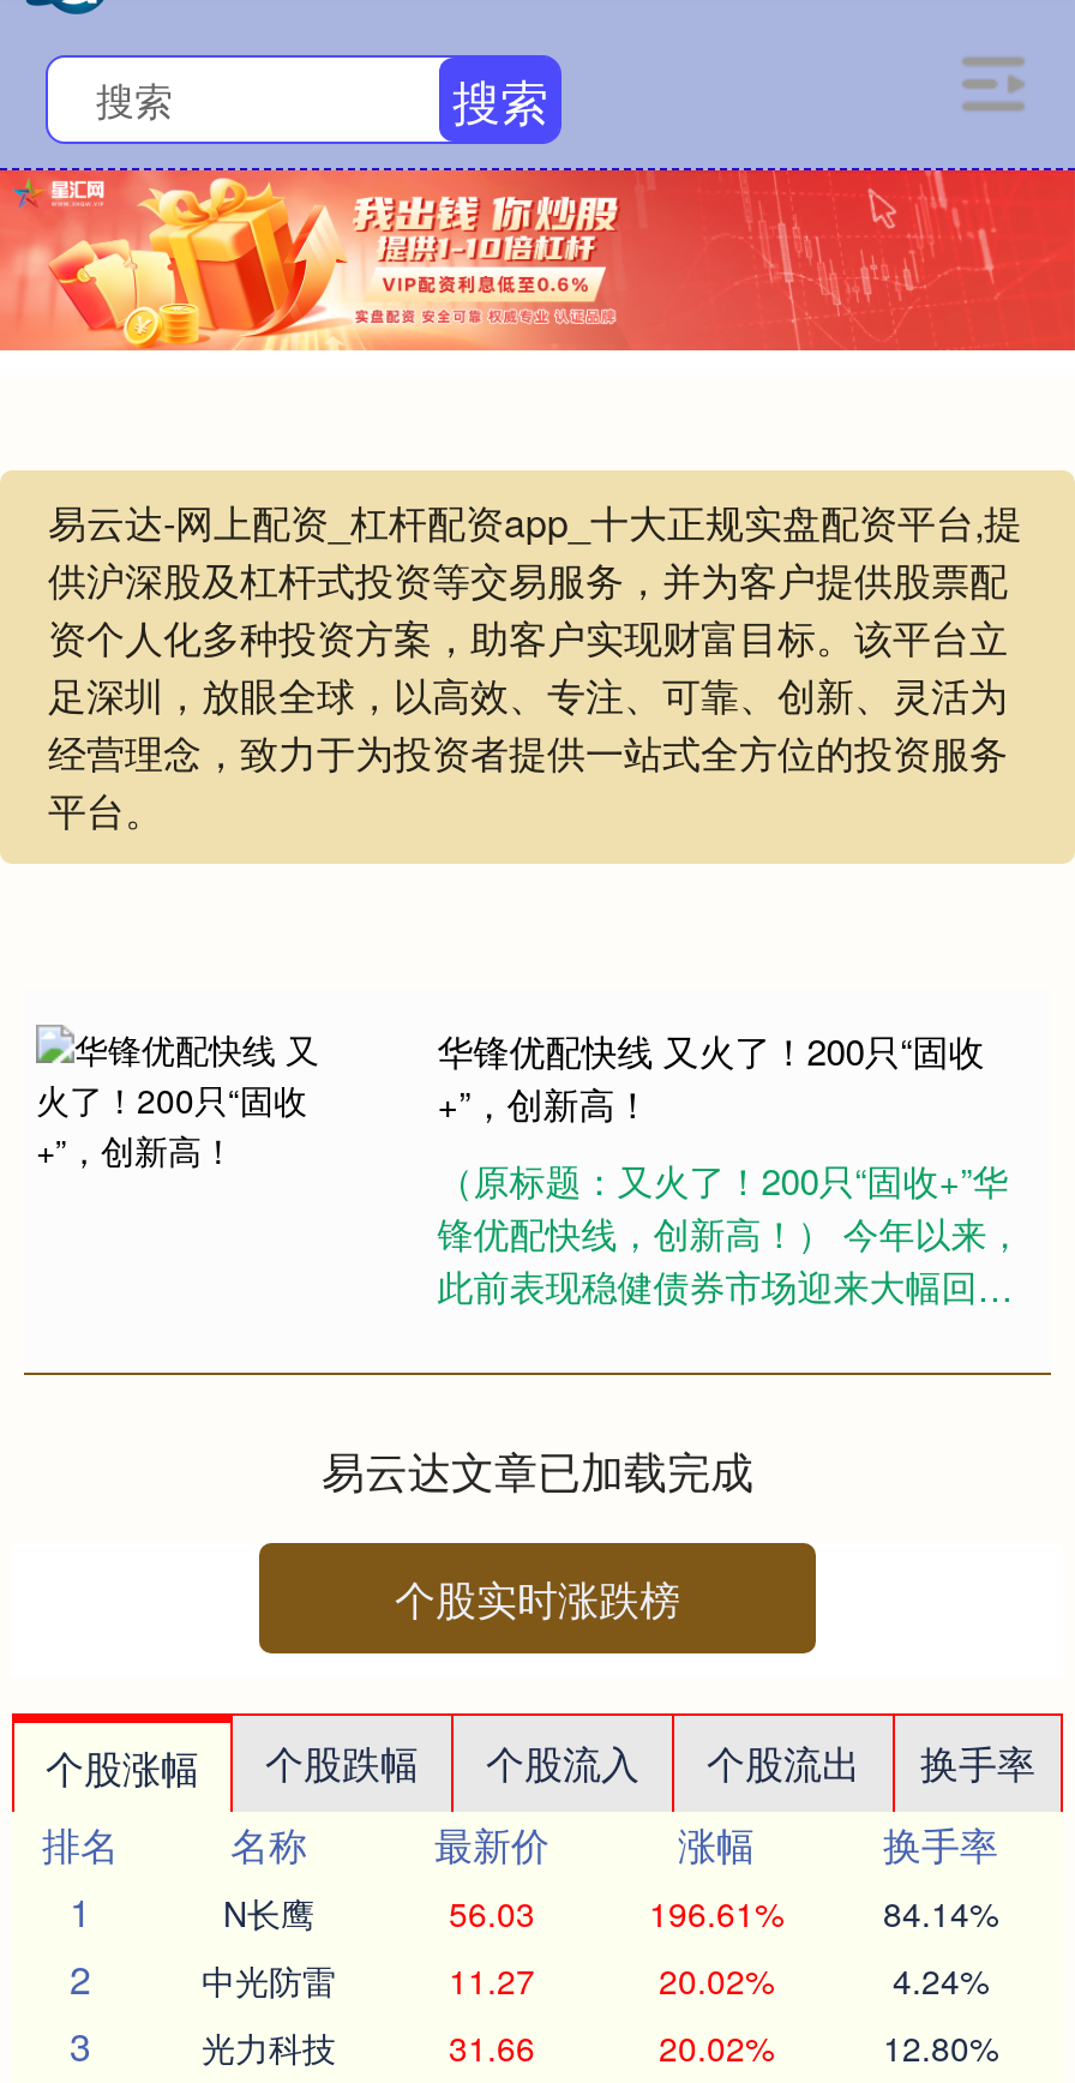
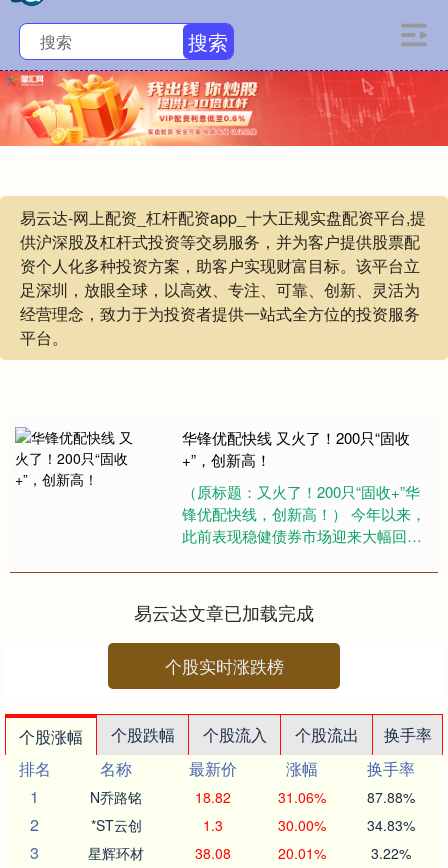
- N长鹰
- 56.03
- 196.61%
- 84.14%
+ N乔路铭
+ 18.82
+ 31.06%
+ 87.88%

- 中光防雷
- 11.27
- 20.02%
- 4.24%
+ *ST云创
+ 1.3
+ 30.00%
+ 34.83%

- 光力科技
- 31.66
- 20.02%
- 12.80%
+ 星辉环材
+ 38.08
+ 20.01%
+ 3.22%
